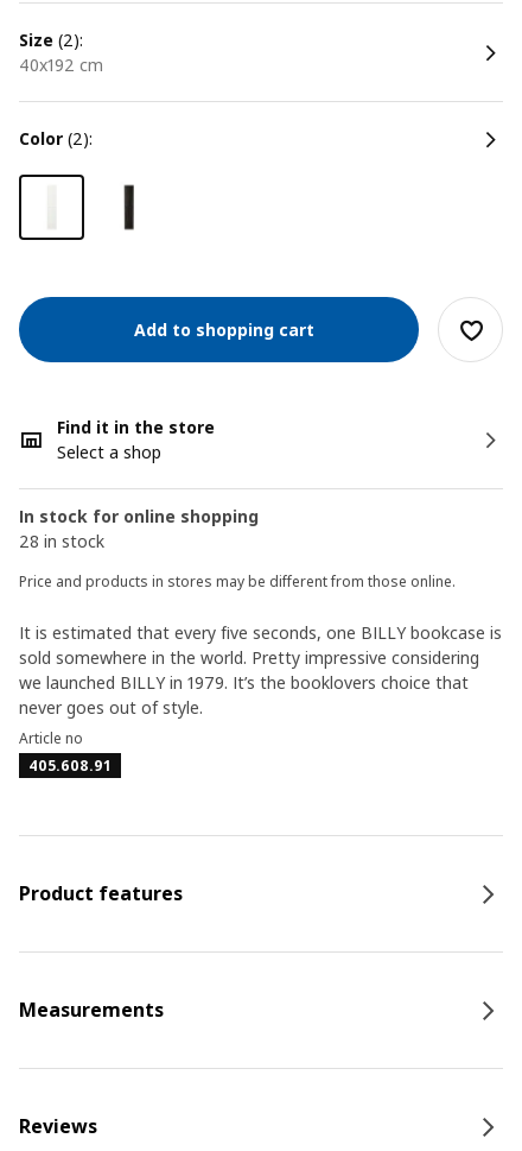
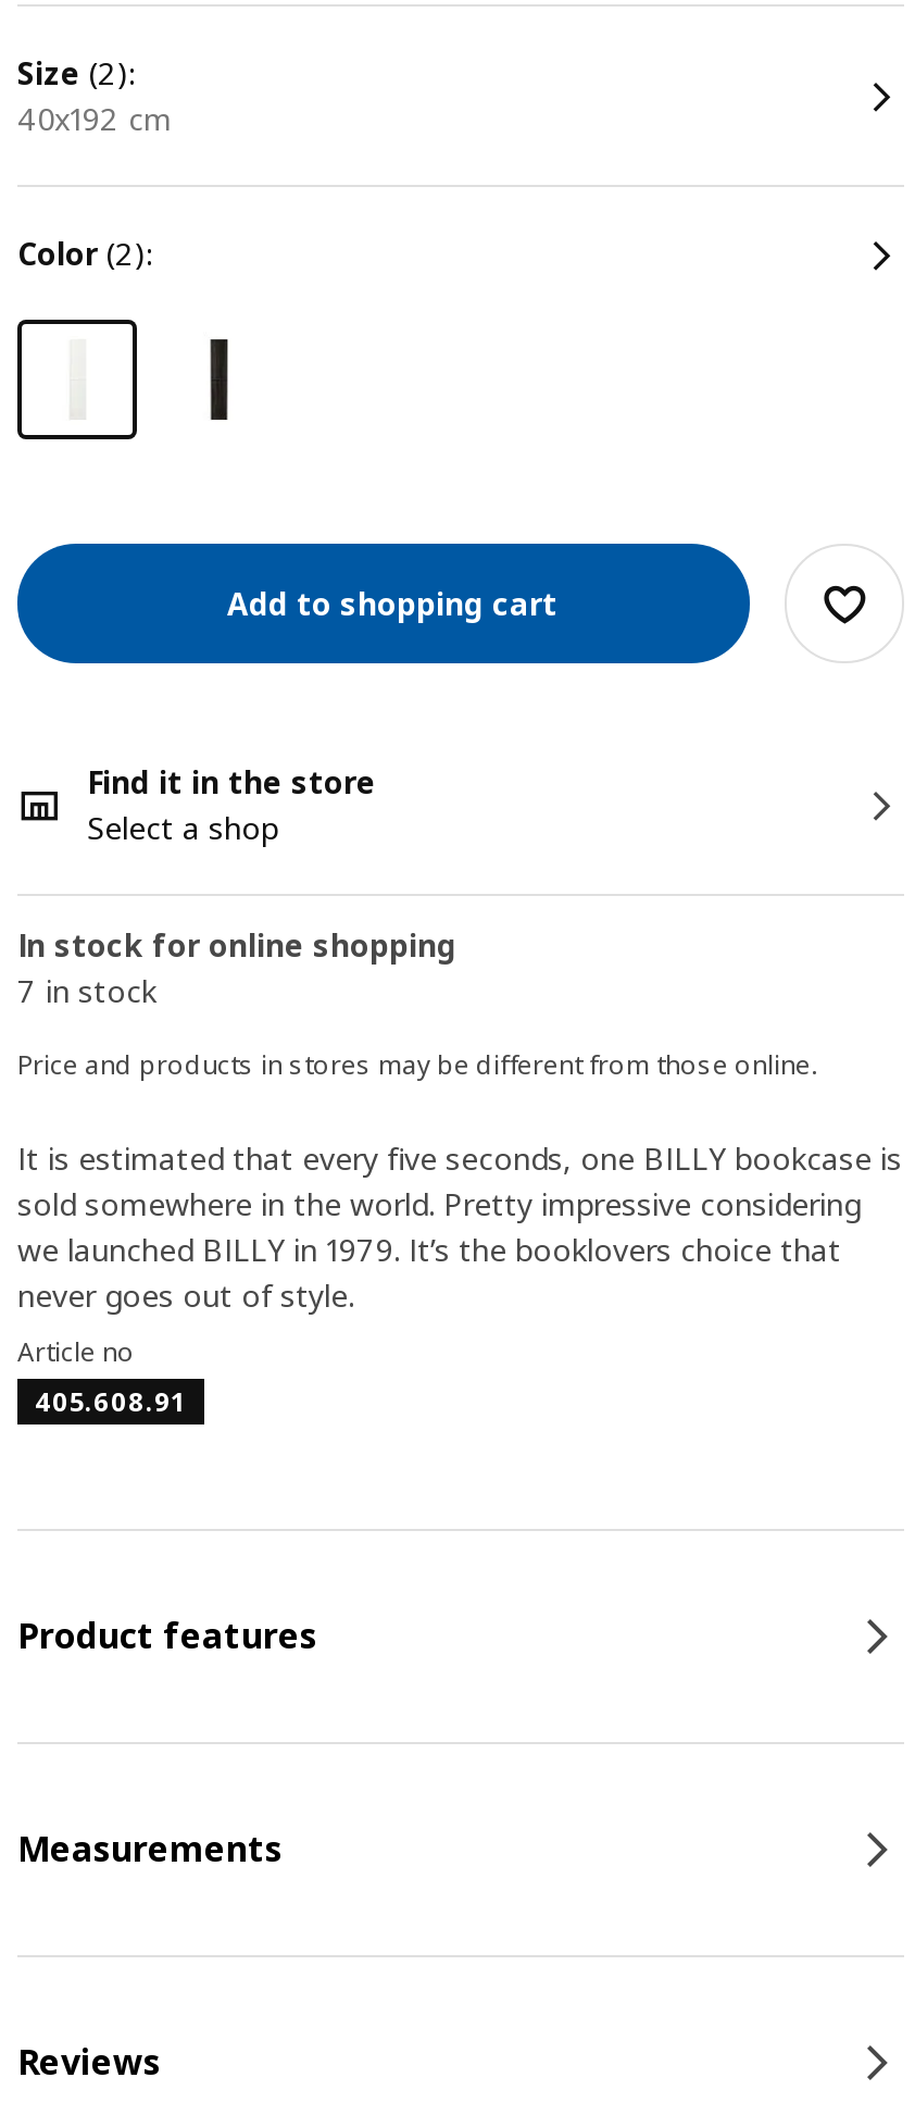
- 28 in stock
+ 7 in stock
